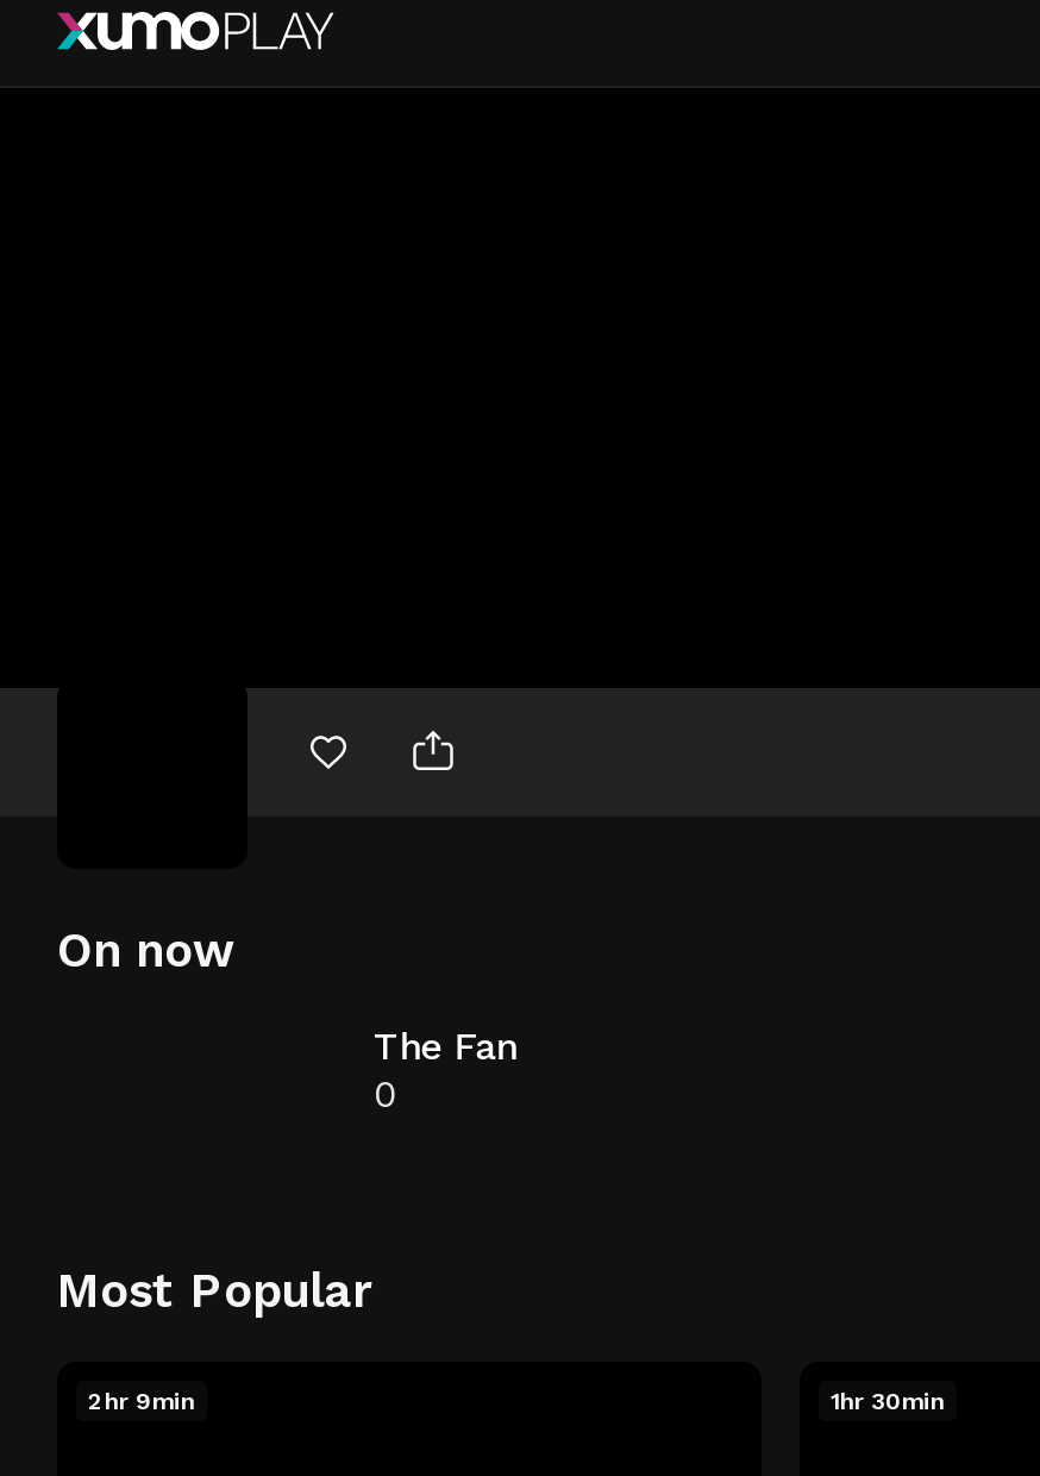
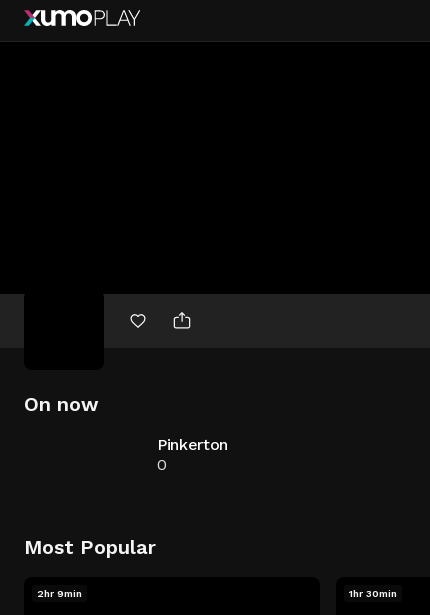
- The Fan
+ Pinkerton
